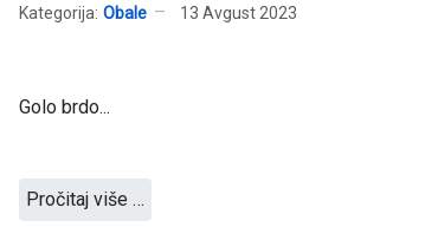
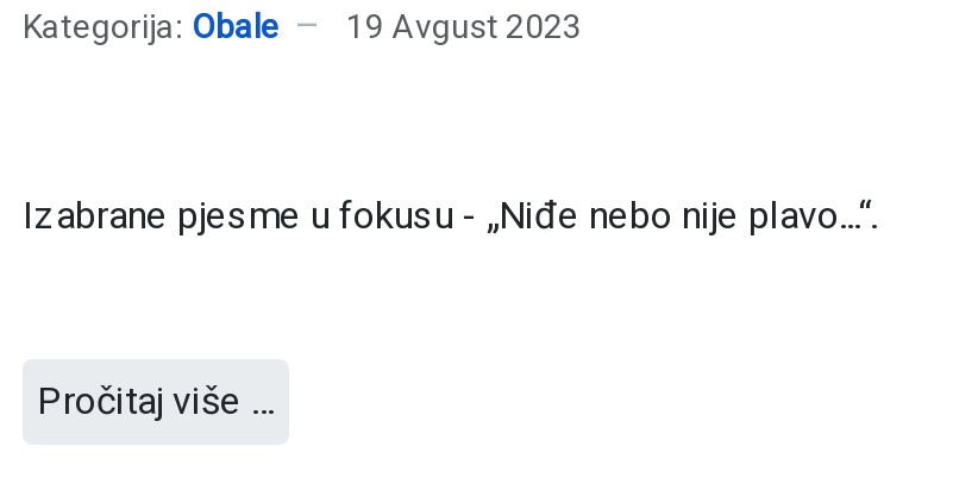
- Kategorija: Obale 13 Avgust 2023
+ Kategorija: Obale 19 Avgust 2023

- Golo brdo...
+ Izabrane pjesme u fokusu - „Niđe nebo nije plavo...“.
